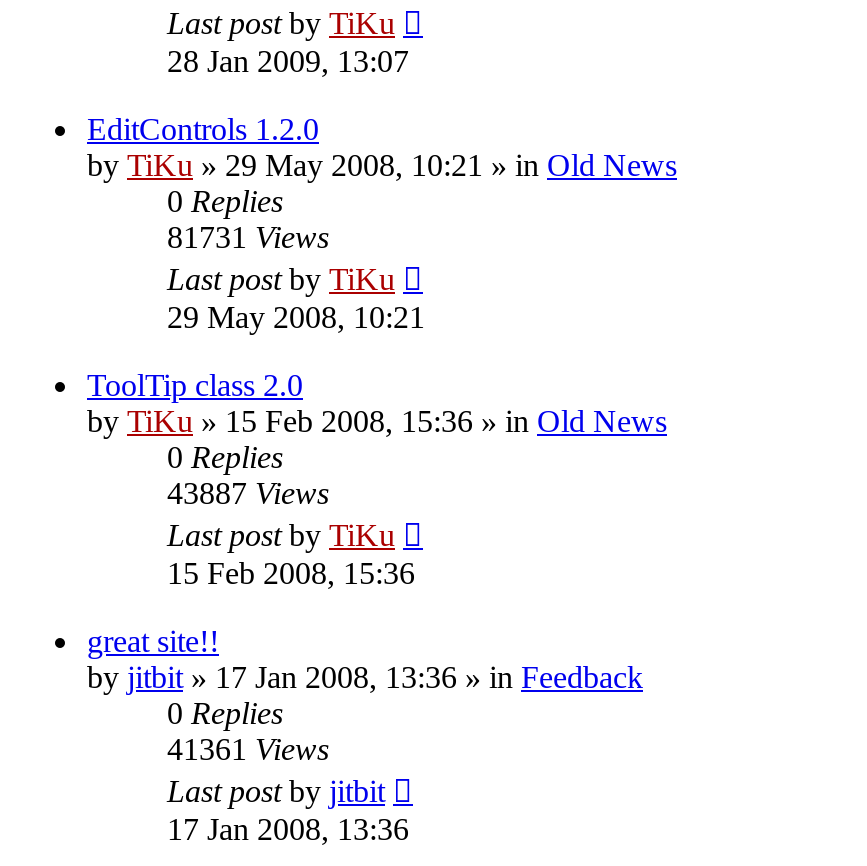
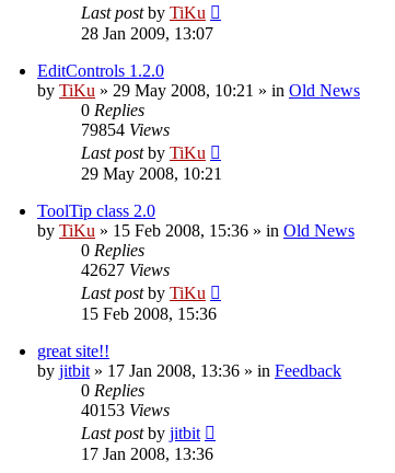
- 81731 Views
+ 79854 Views

- 43887 Views
+ 42627 Views

- 41361 Views
+ 40153 Views
